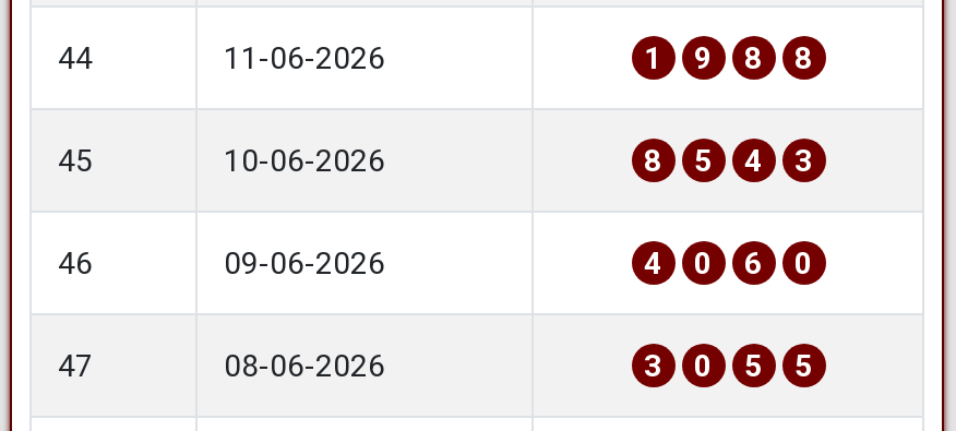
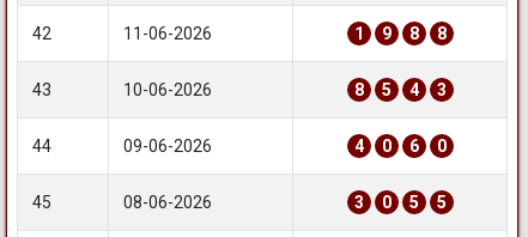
- 44
+ 42

- 45
+ 43

- 46
+ 44

- 47
+ 45
